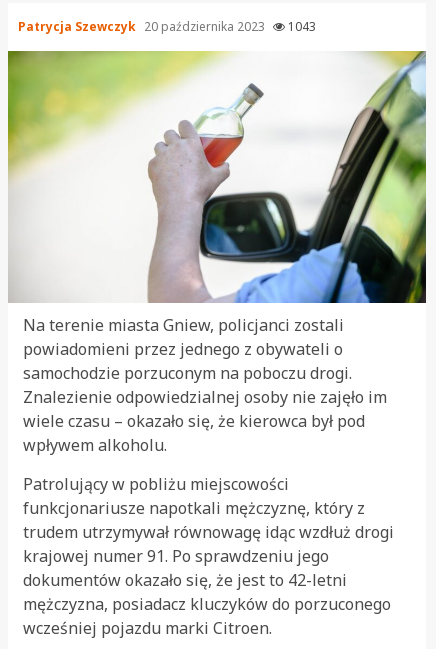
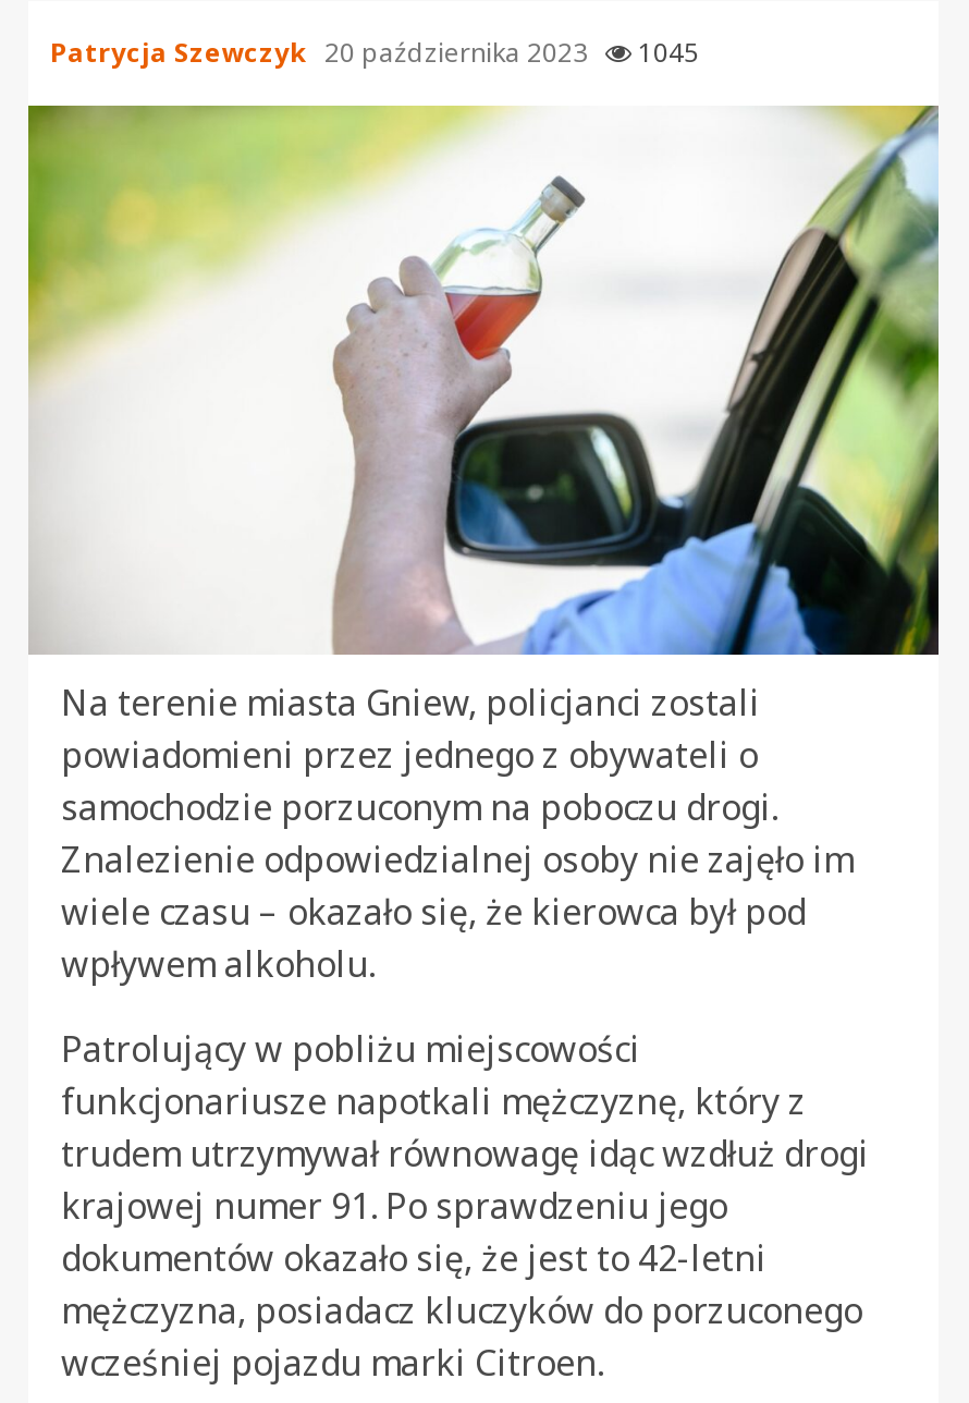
- Patrycja Szewczyk 20 października 2023 1043
+ Patrycja Szewczyk 20 października 2023 1045
